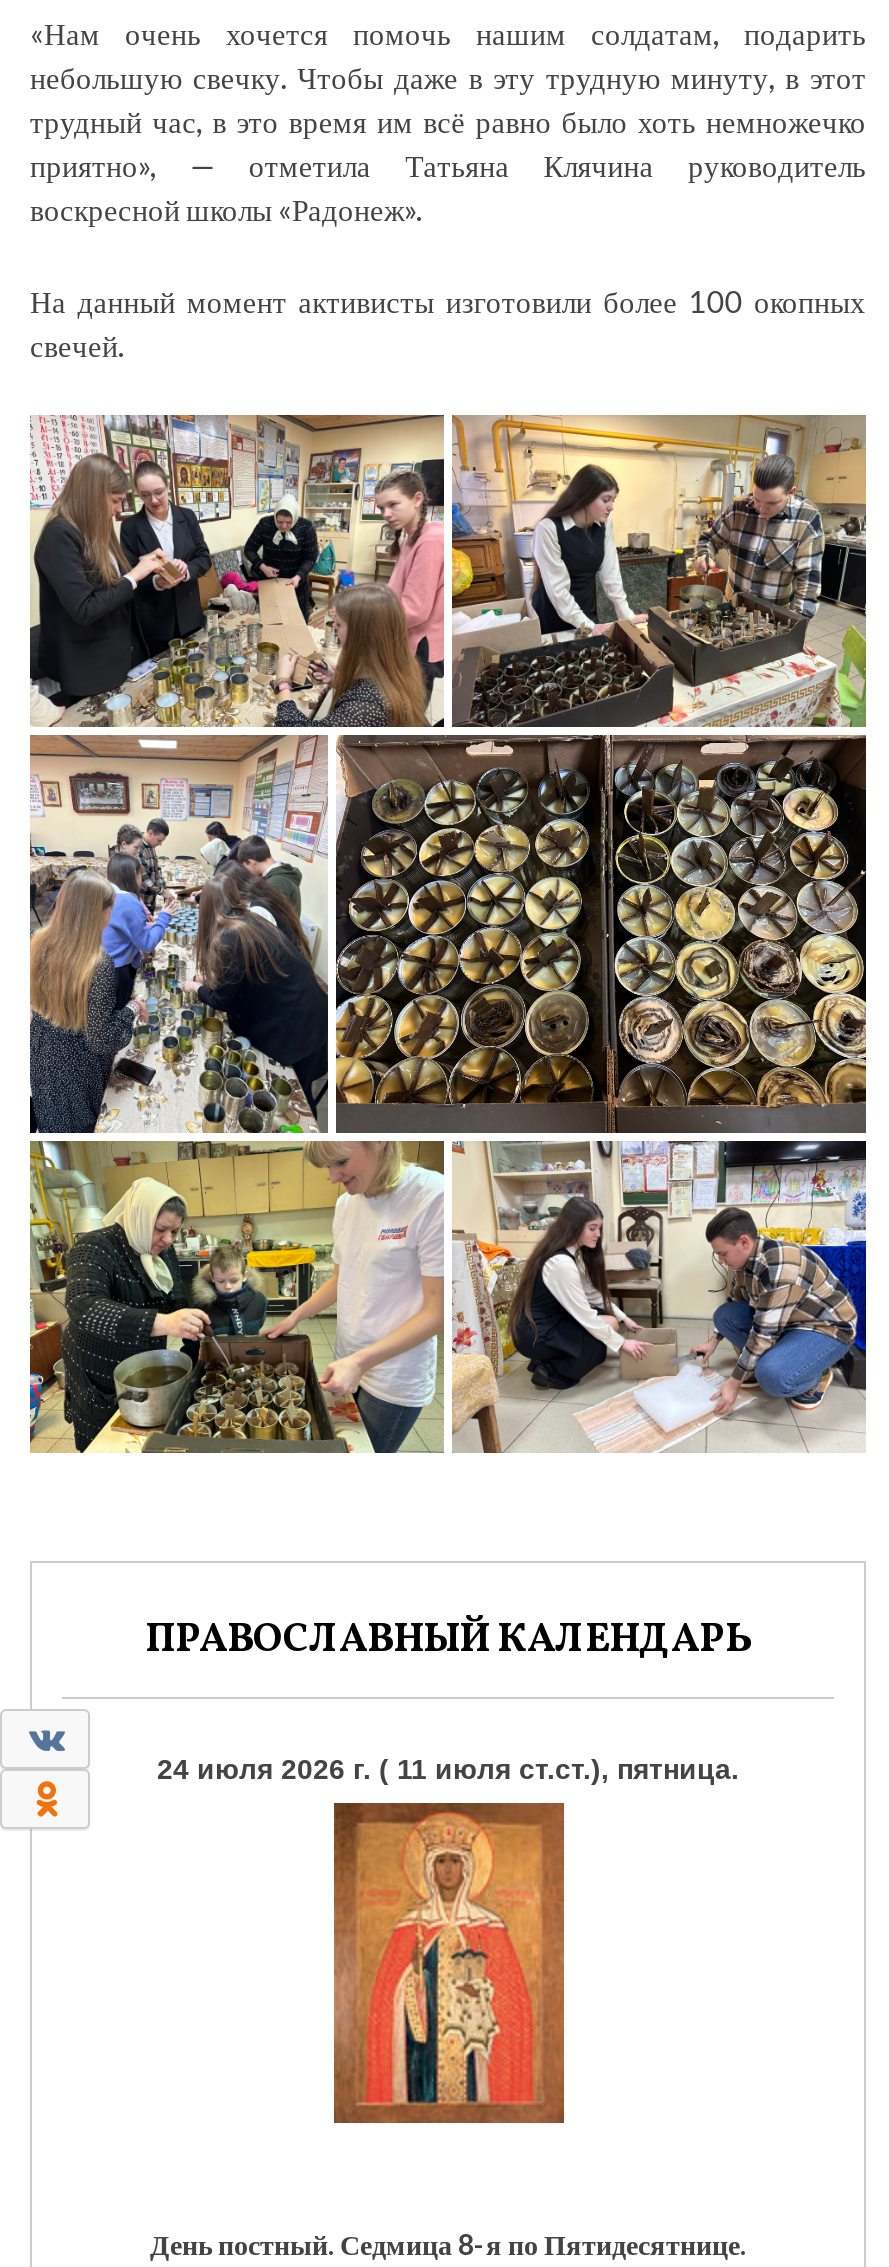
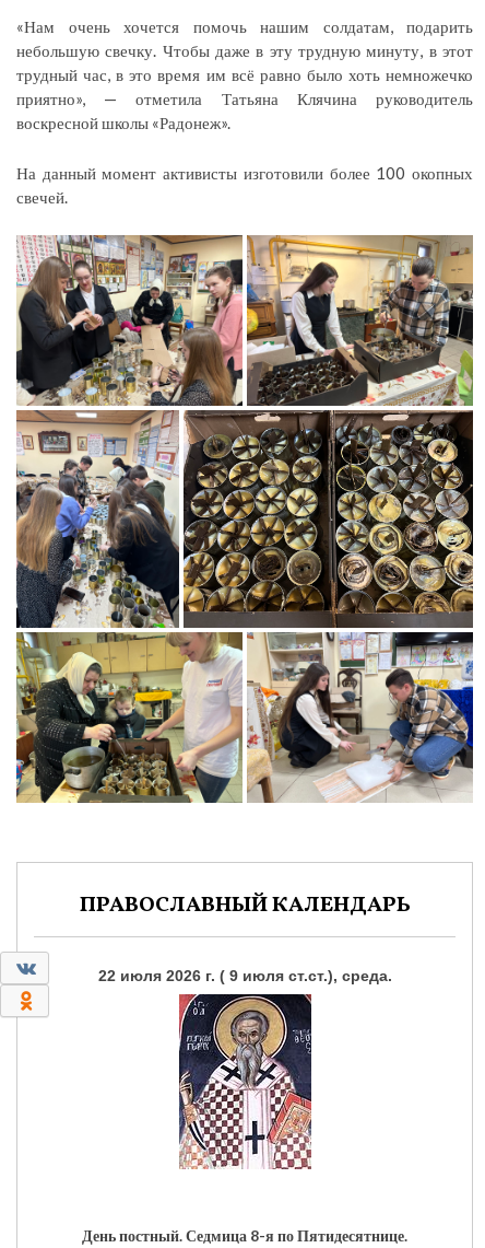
- 24 июля 2026 г. ( 11 июля ст.ст.), пятница.
+ 22 июля 2026 г. ( 9 июля ст.ст.), среда.

- [image]
+ [image]
